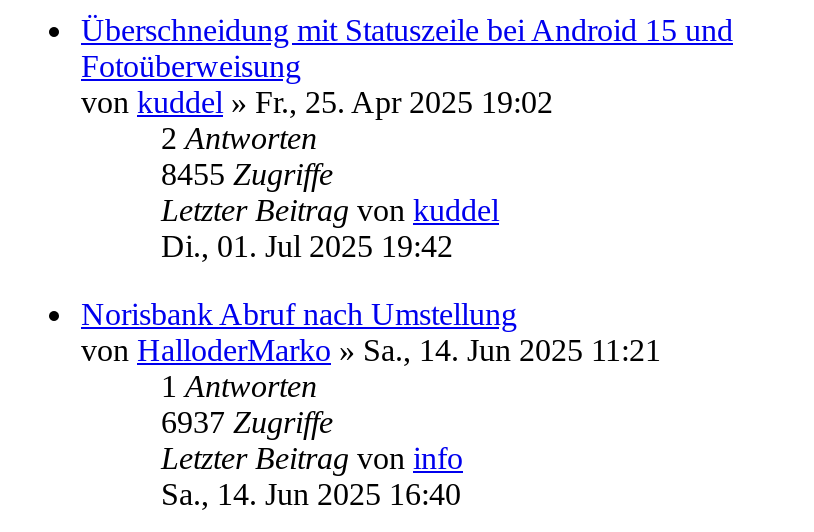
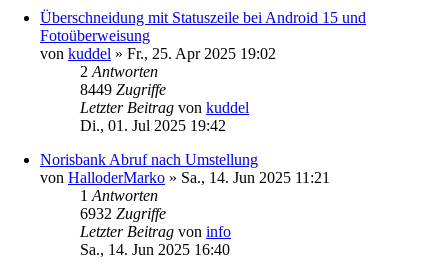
- 8455 Zugriffe
+ 8449 Zugriffe

- 6937 Zugriffe
+ 6932 Zugriffe
